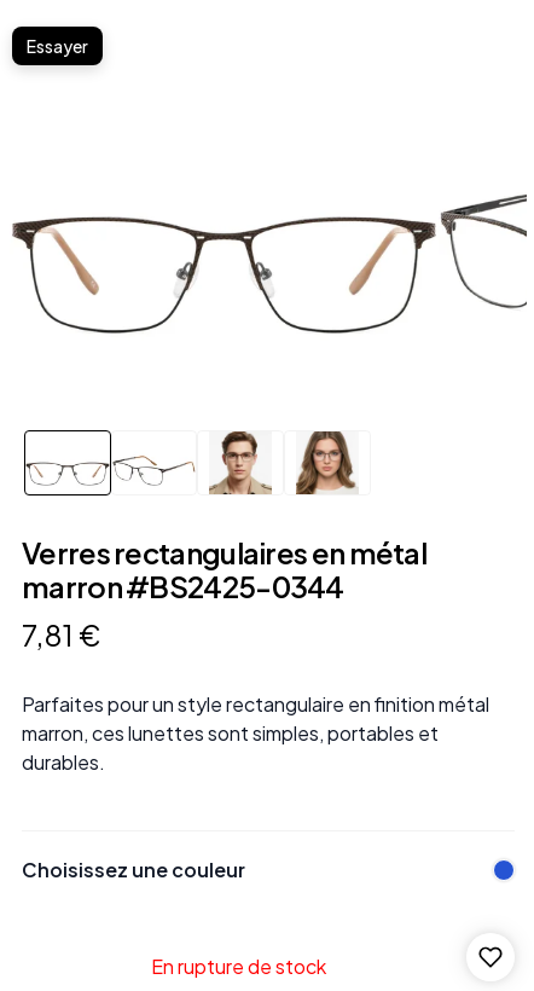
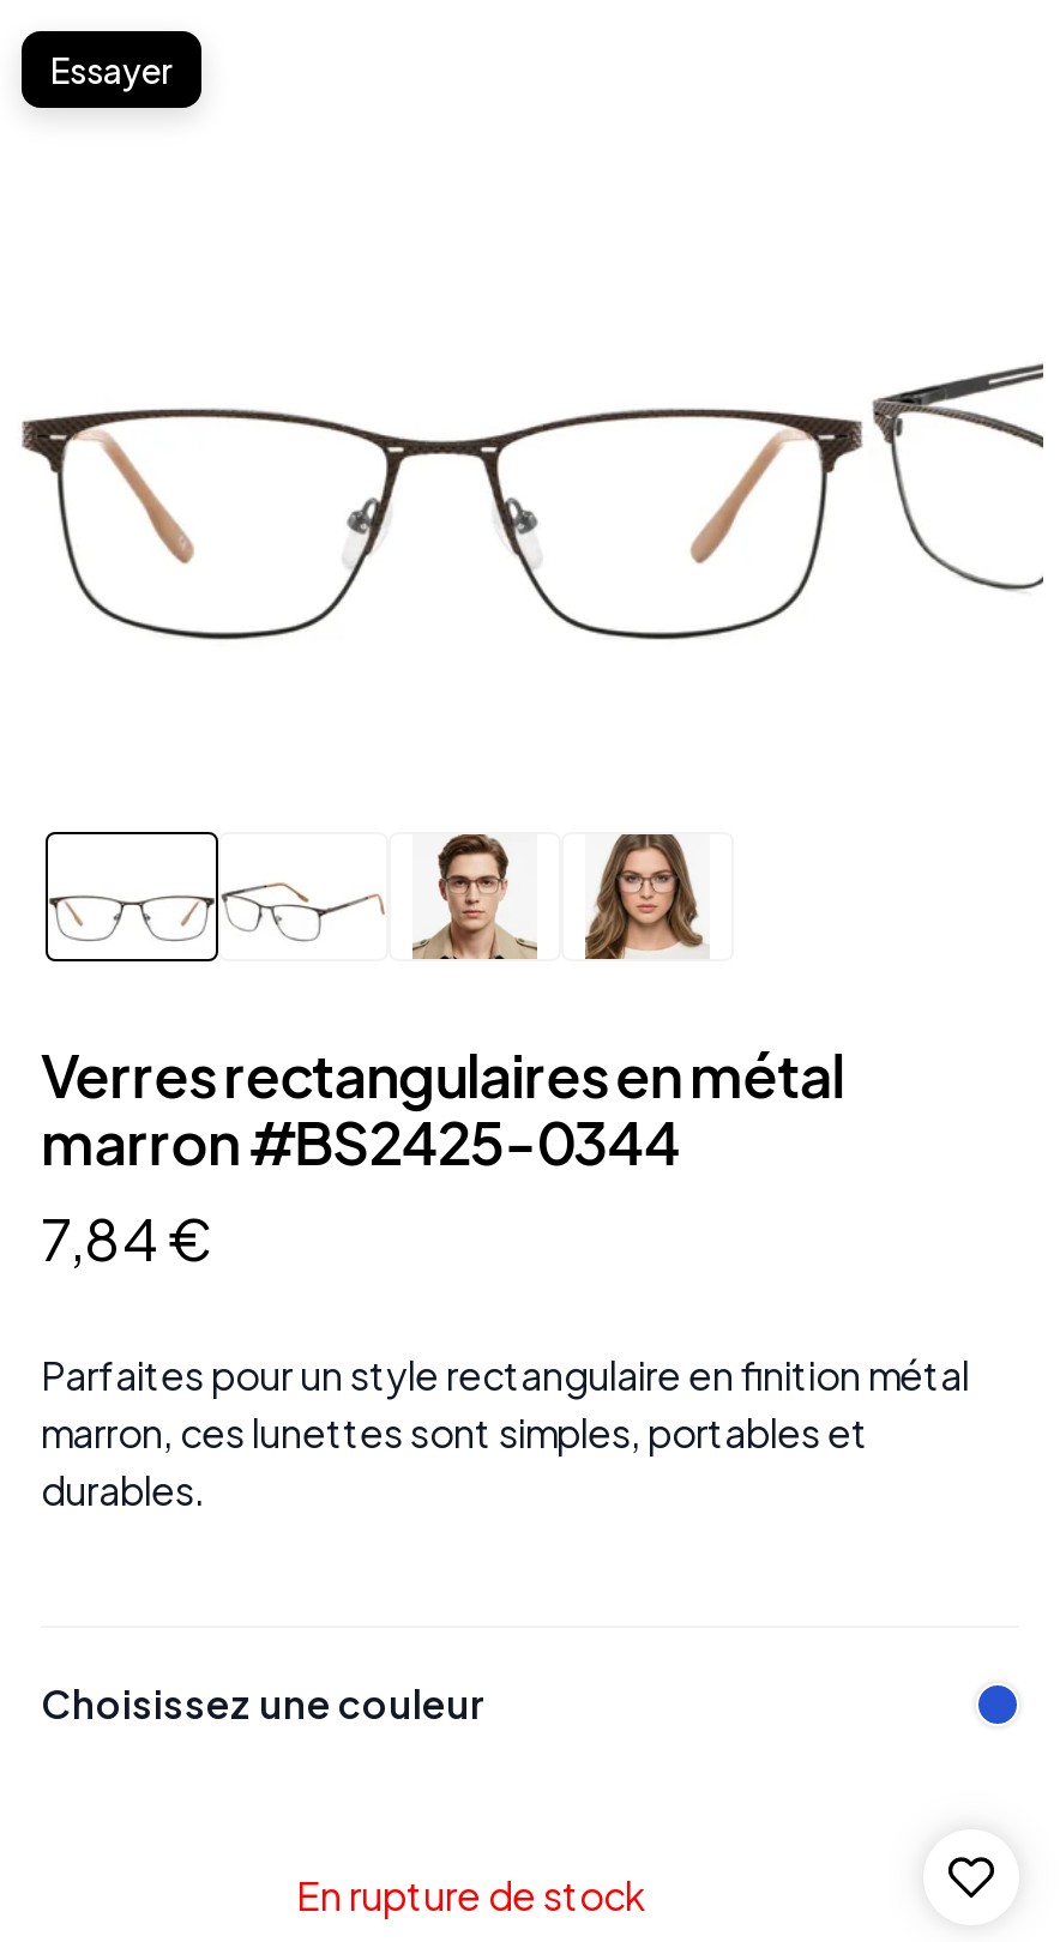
- 7,81 €
+ 7,84 €
